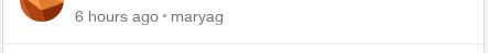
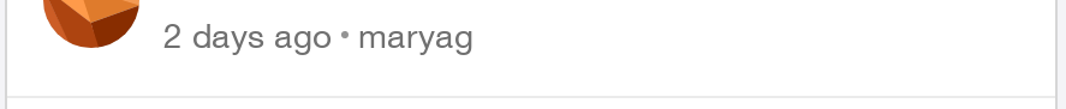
- 6 hours ago maryag
+ 2 days ago maryag
